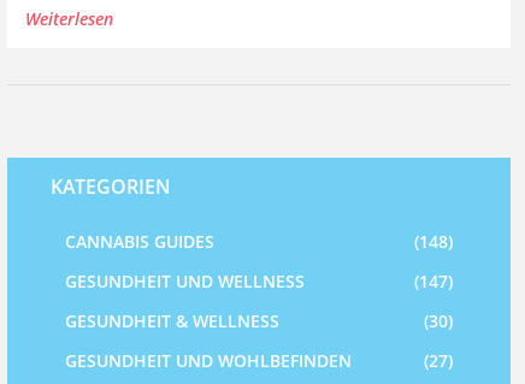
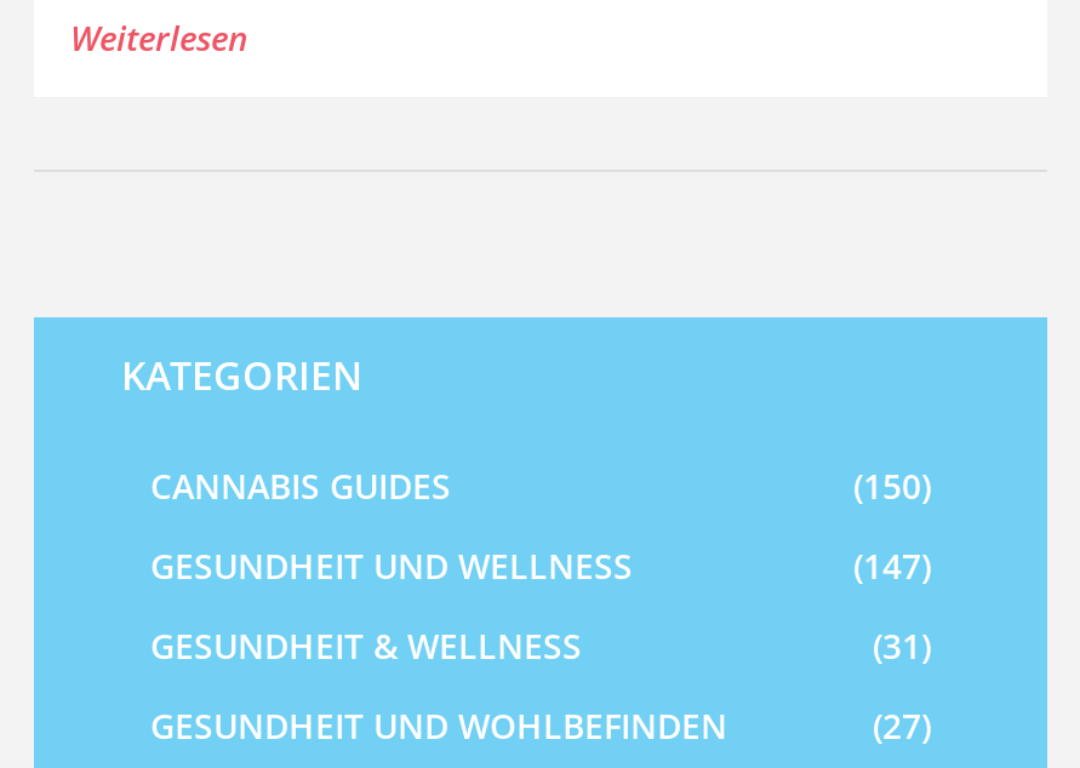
- (148)
+ (150)

- (30)
+ (31)
